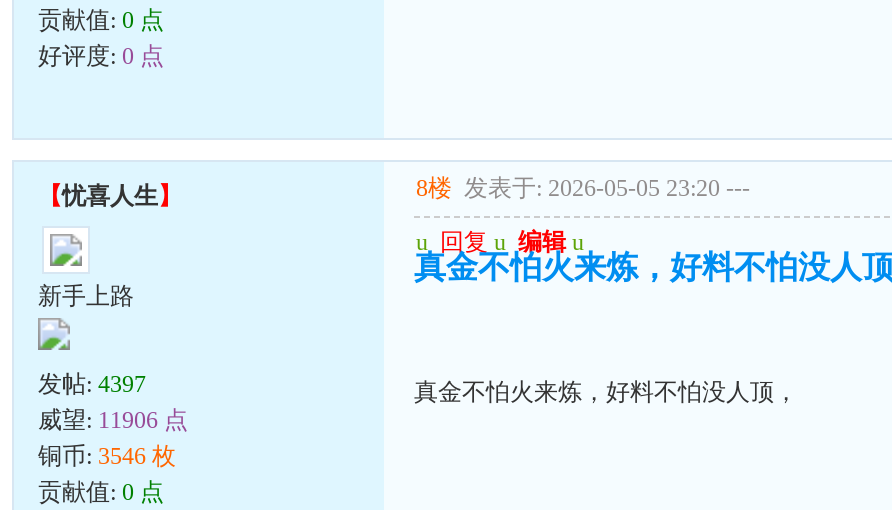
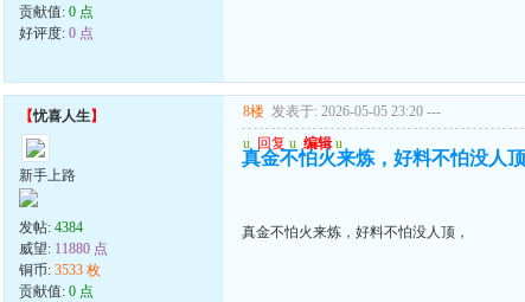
- 发帖: 4397
+ 发帖: 4384

- 威望: 11906 点
+ 威望: 11880 点

- 铜币: 3546 枚
+ 铜币: 3533 枚
